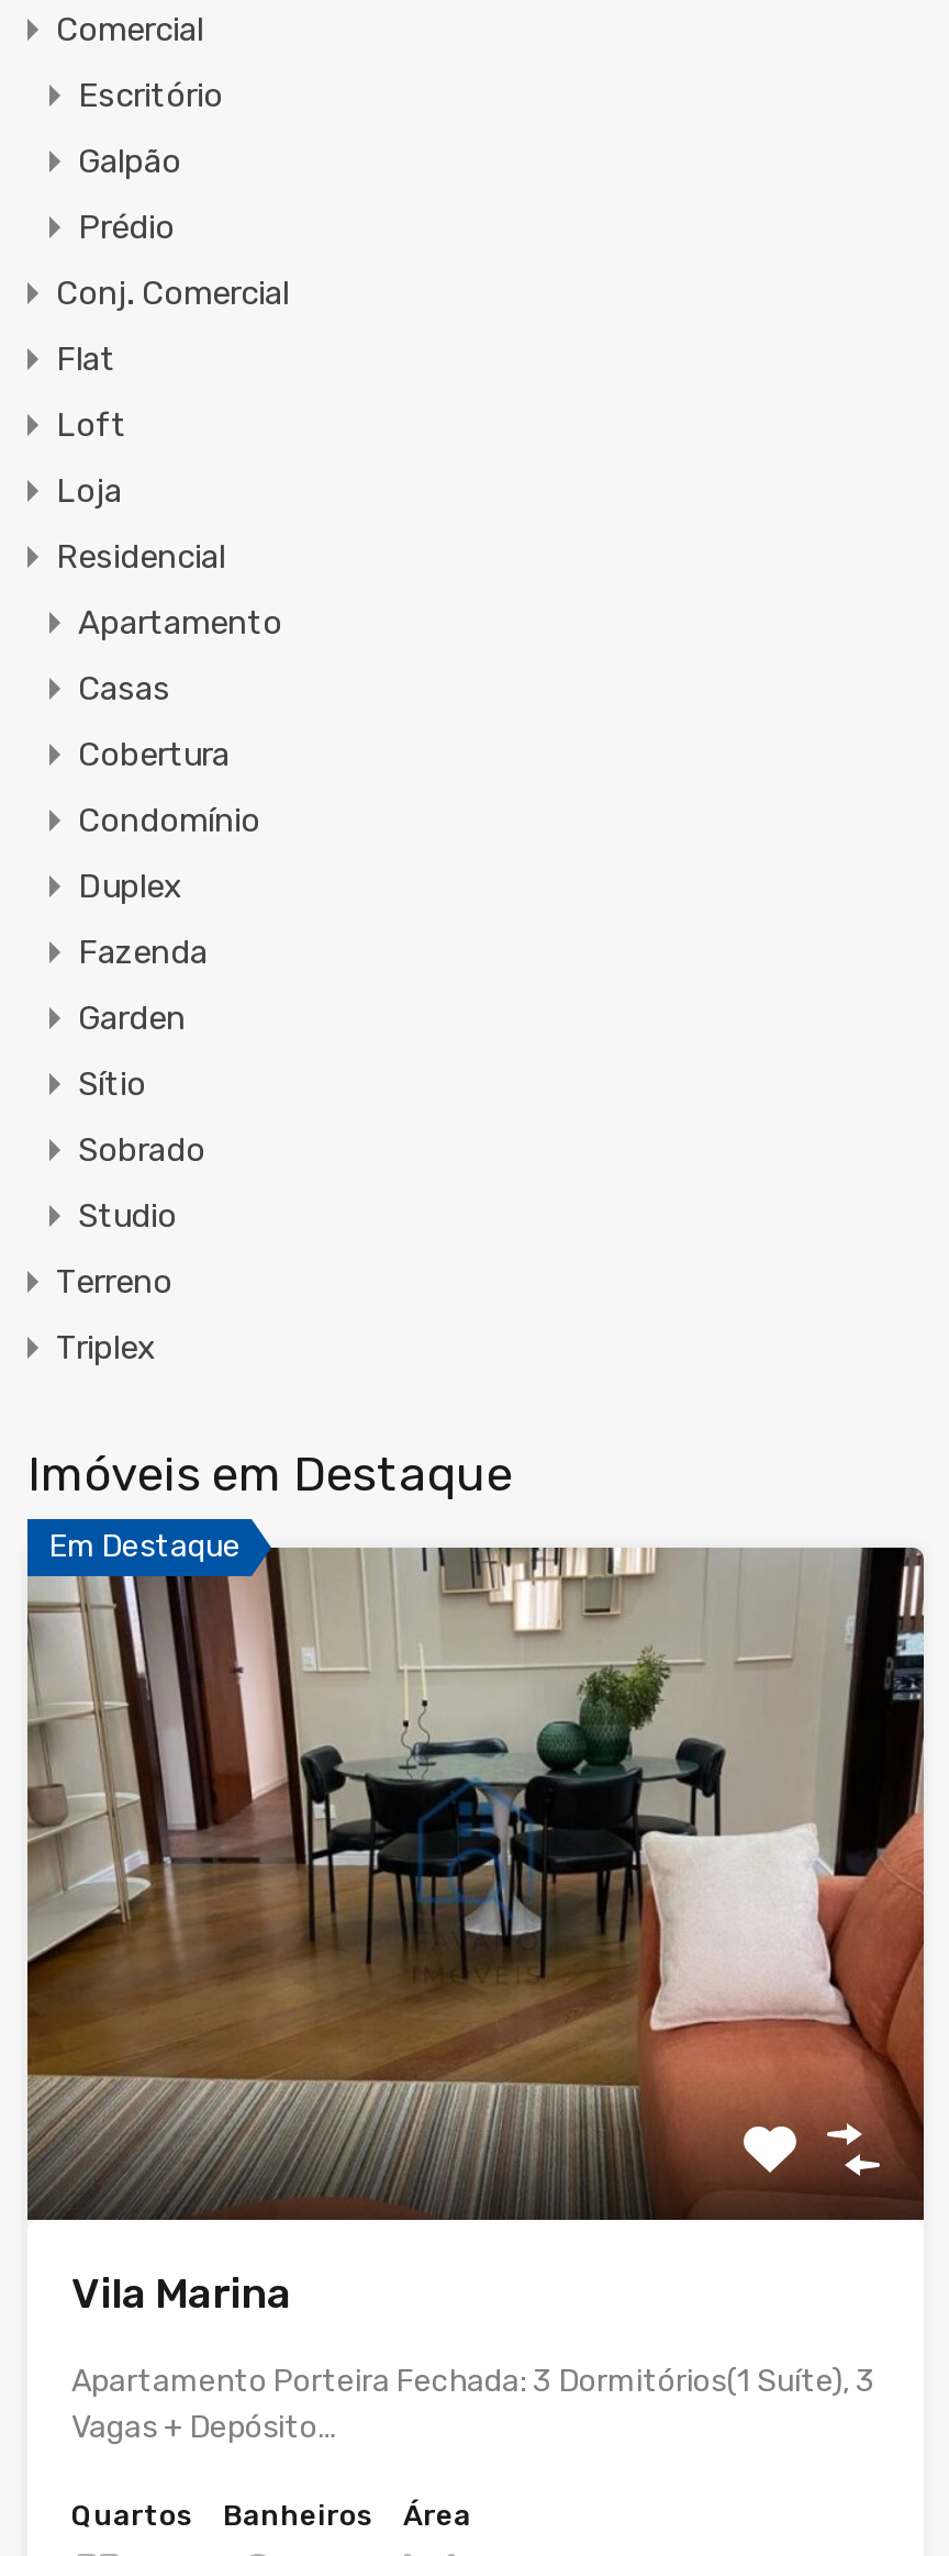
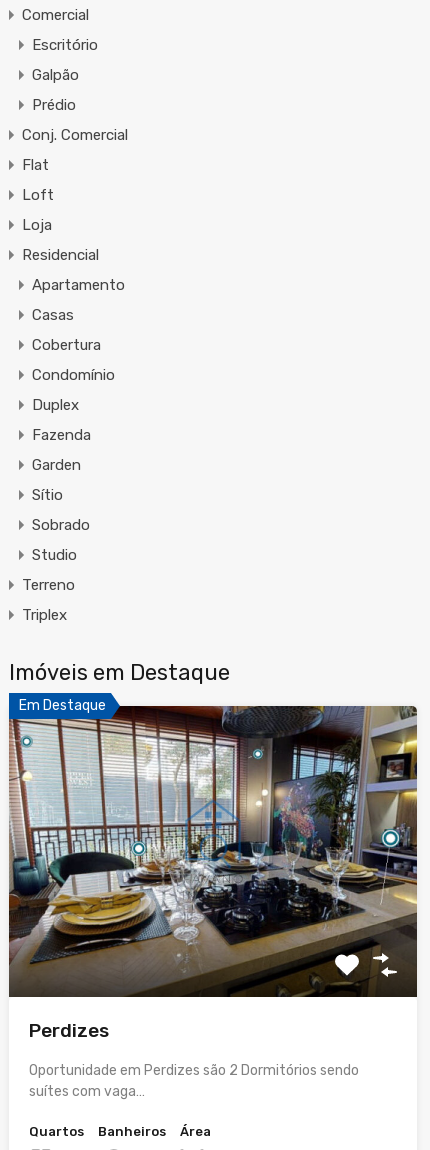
- [image]
- Vila Marina
+ [image]
+ Perdizes

- Apartamento Porteira Fechada: 3 Dormitórios(1 Suíte), 3
- Vagas + Depósito…
+ Oportunidade em Perdizes são 2 Dormitórios sendo
+ suítes com vaga…
